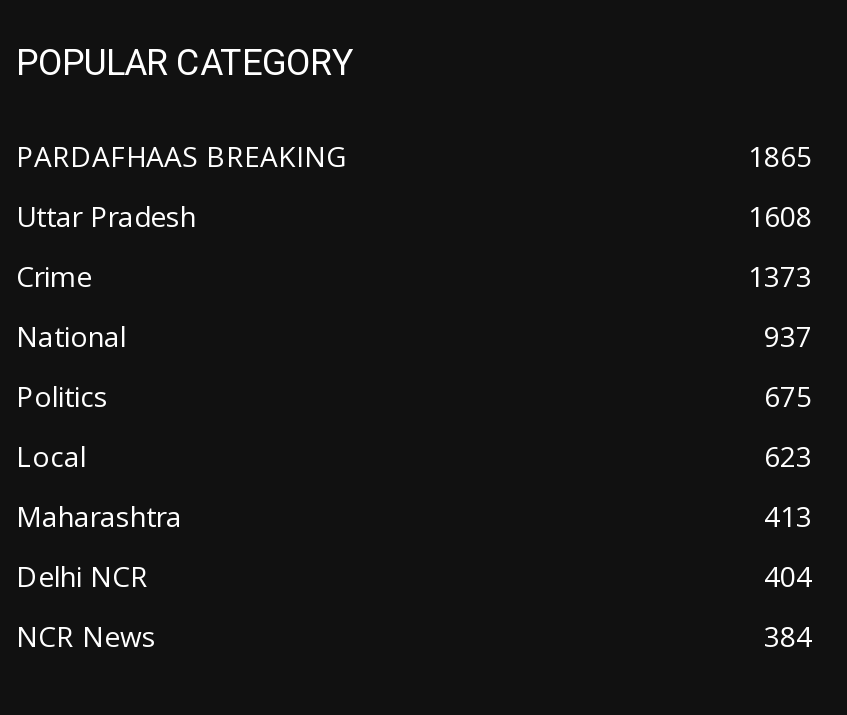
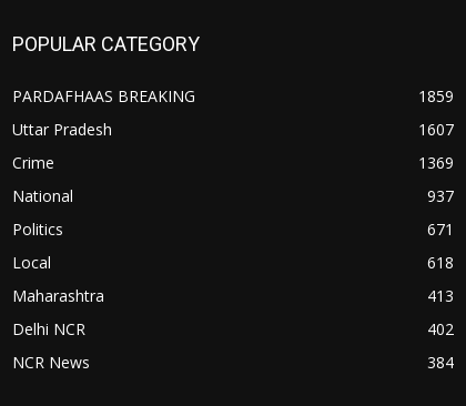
- 1865
+ 1859

- 1608
+ 1607

- 1373
+ 1369

- 675
+ 671

- 623
+ 618

- 404
+ 402
